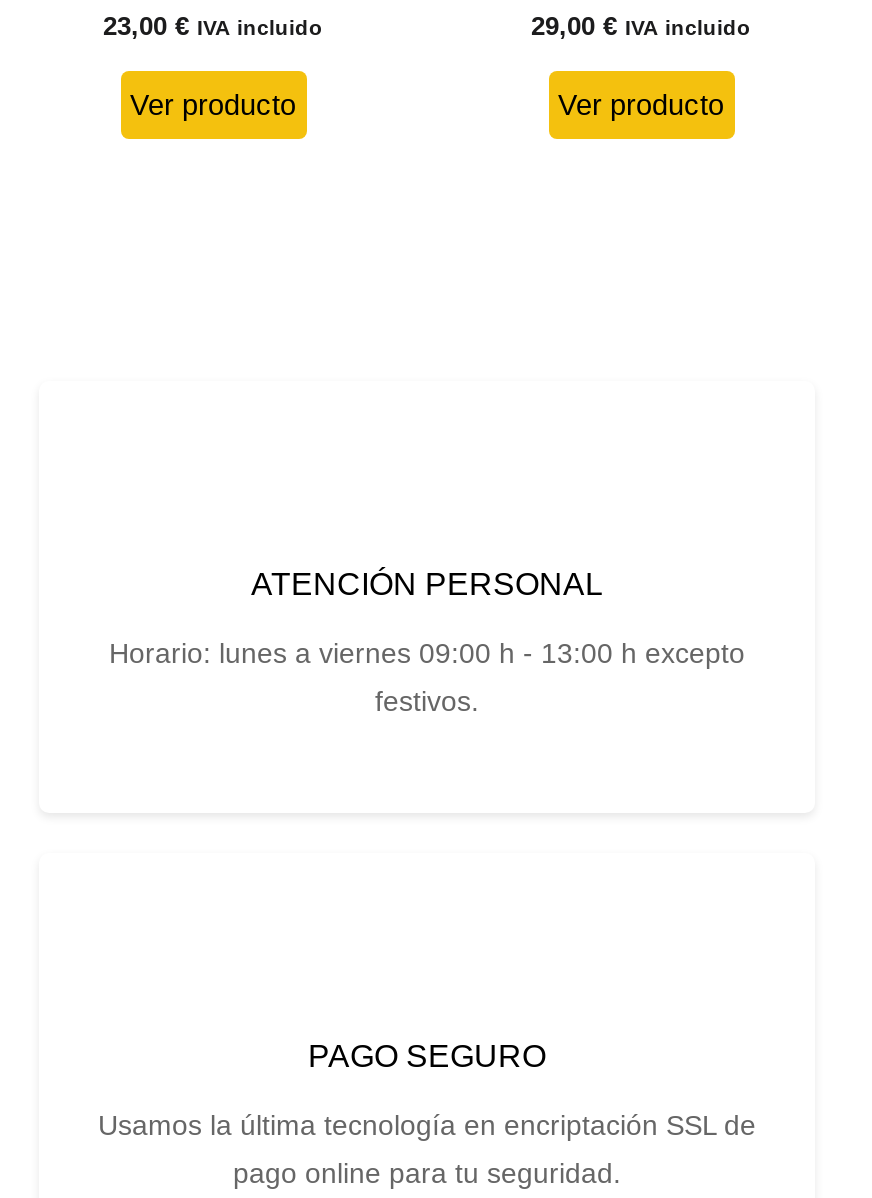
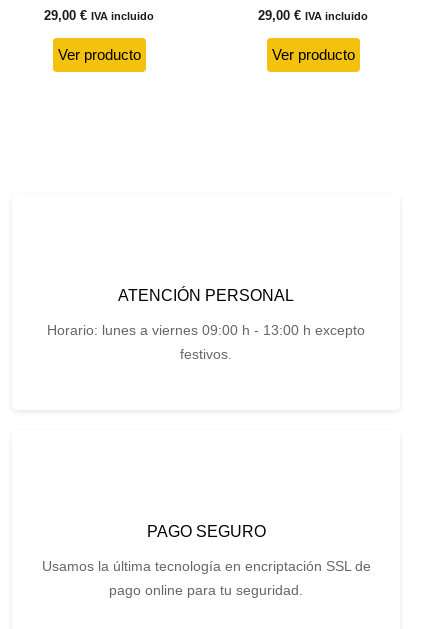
- 23,00 € IVA incluido
+ 29,00 € IVA incluido
